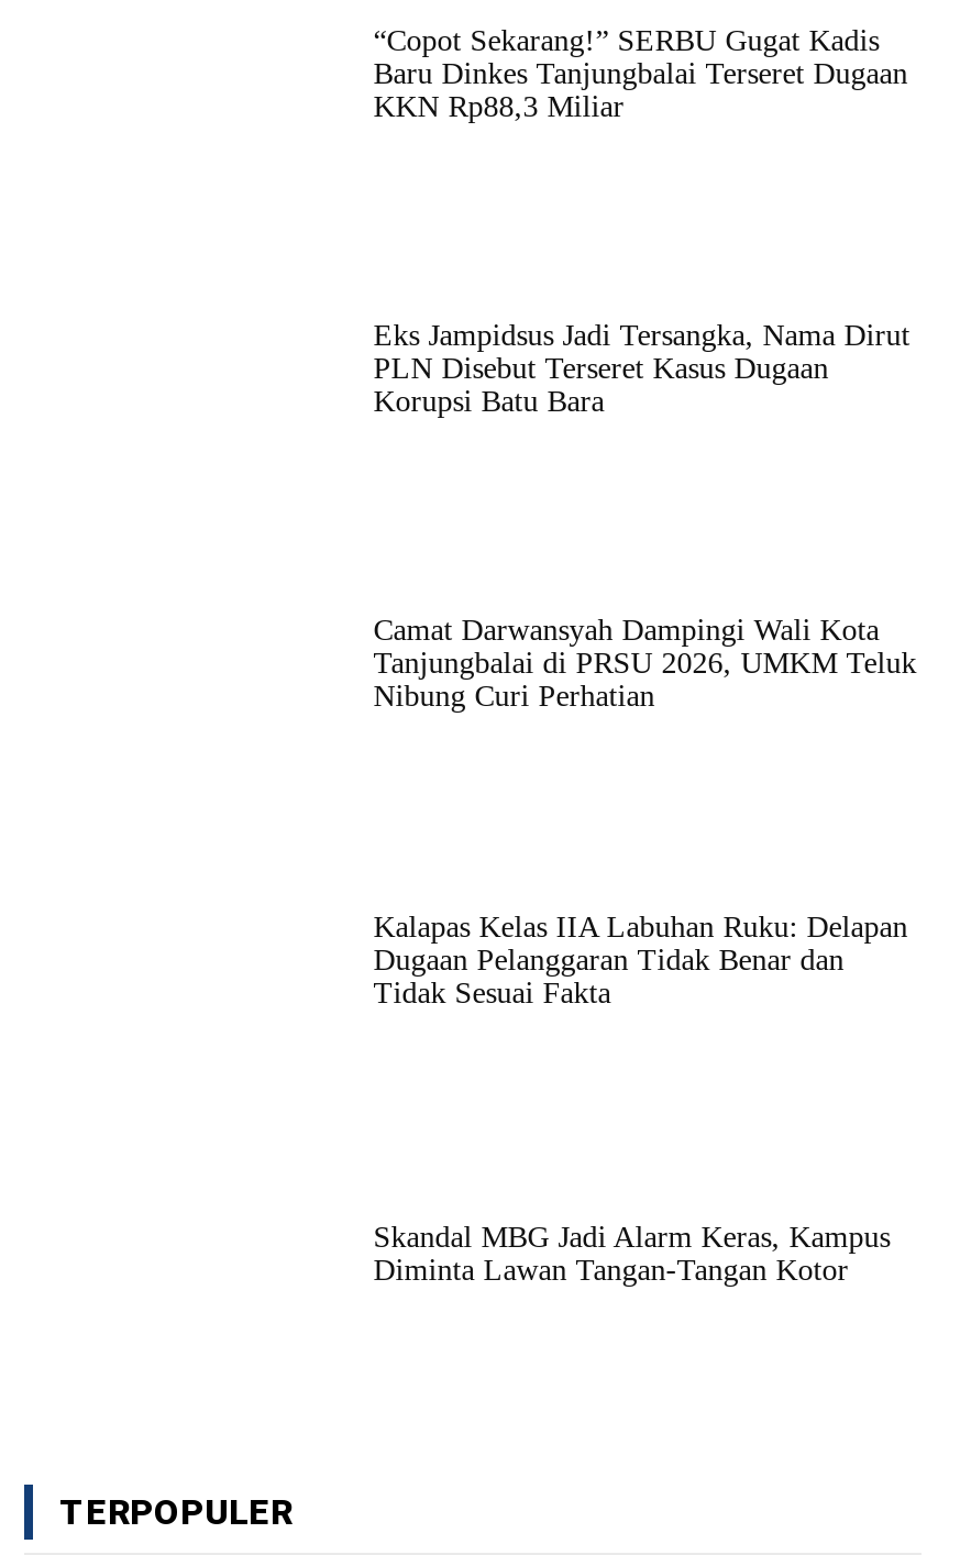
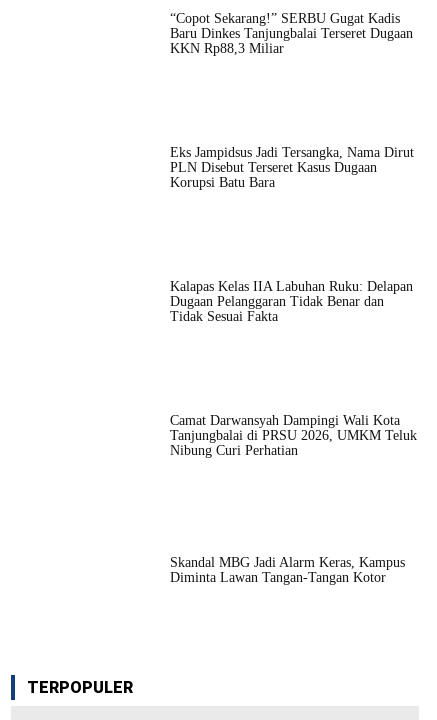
moved down: Camat Darwansyah Dampingi Wali Kota | Tanjungbalai di PRSU 2026, UMKM Teluk | Nibung Curi Perhatian

moved up: Kalapas Kelas IIA Labuhan Ruku: Delapan | Dugaan Pelanggaran Tidak Benar dan | Tidak Sesuai Fakta
